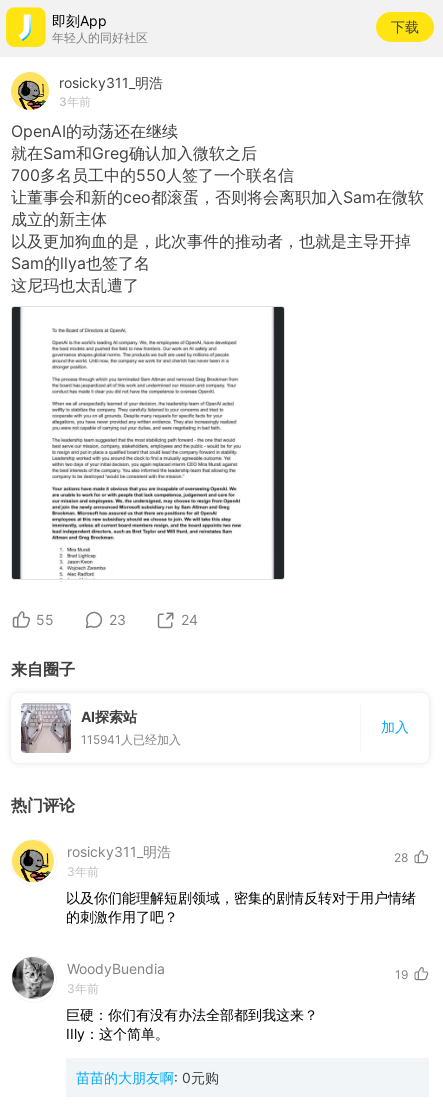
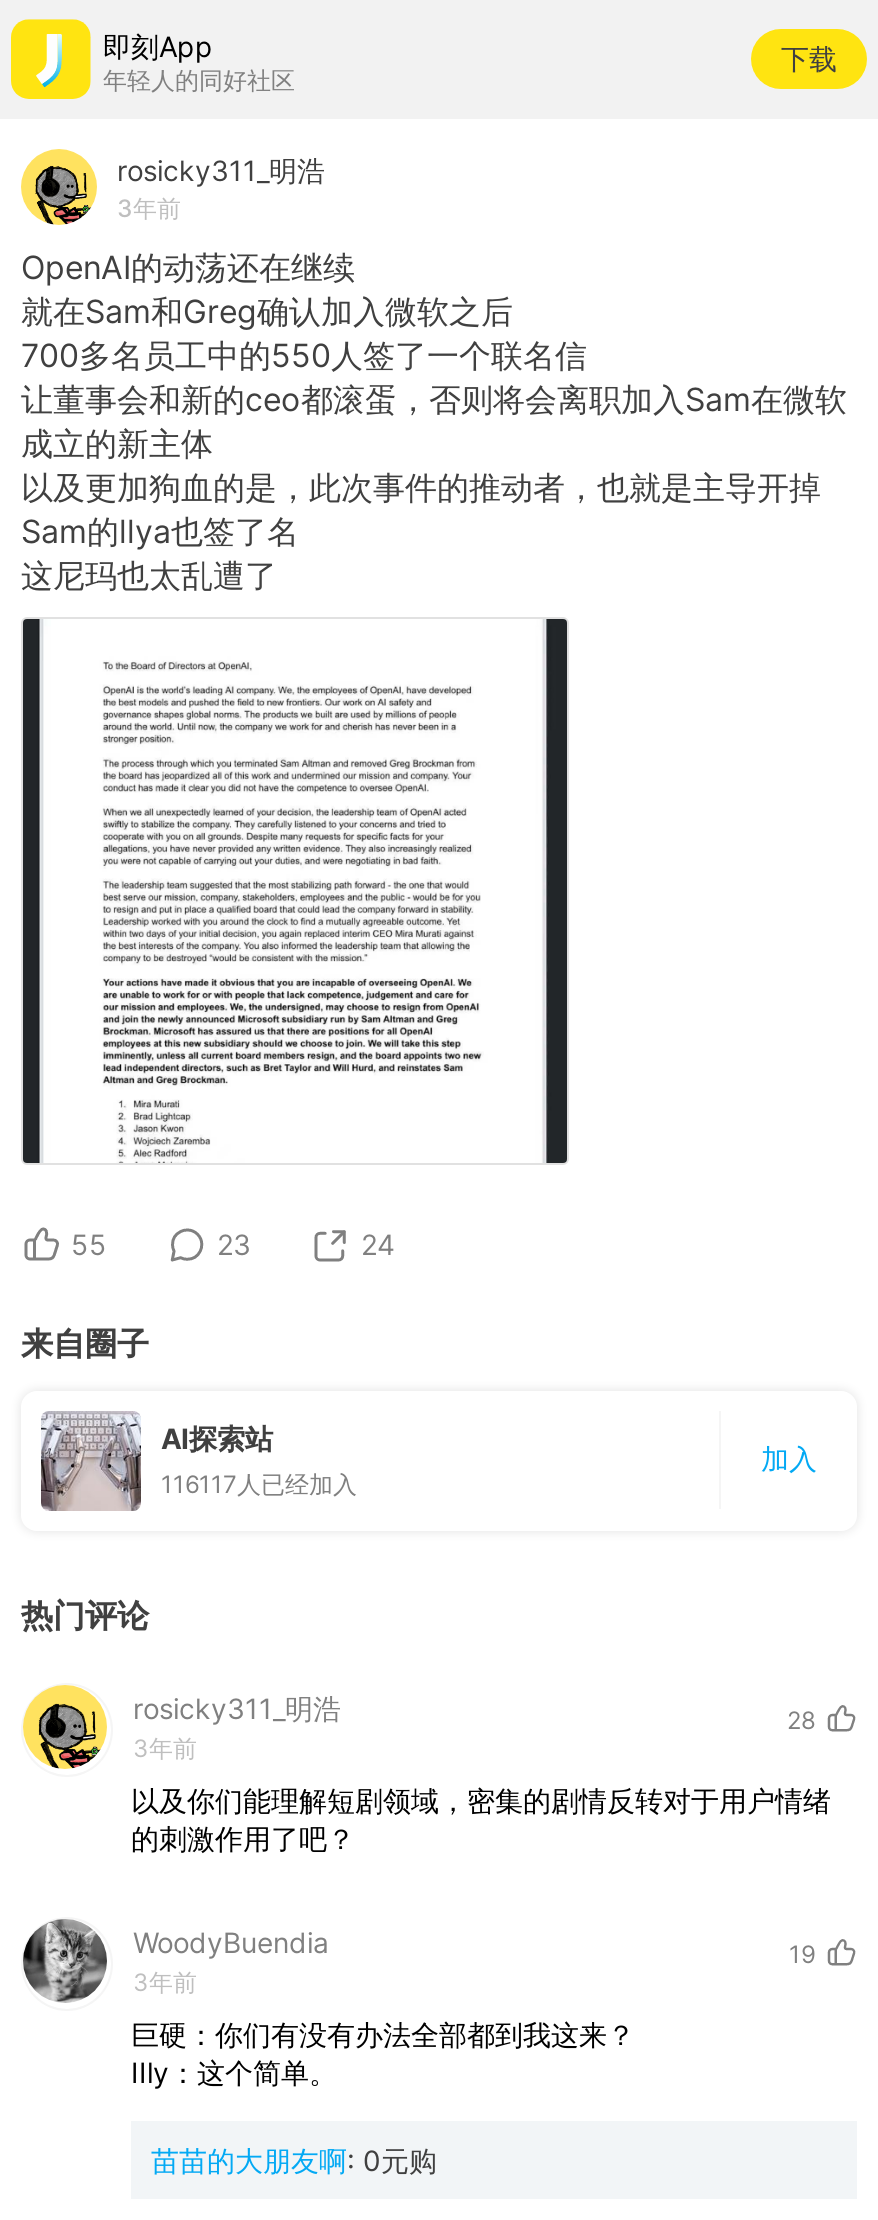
- 115941人已经加入
+ 116117人已经加入
